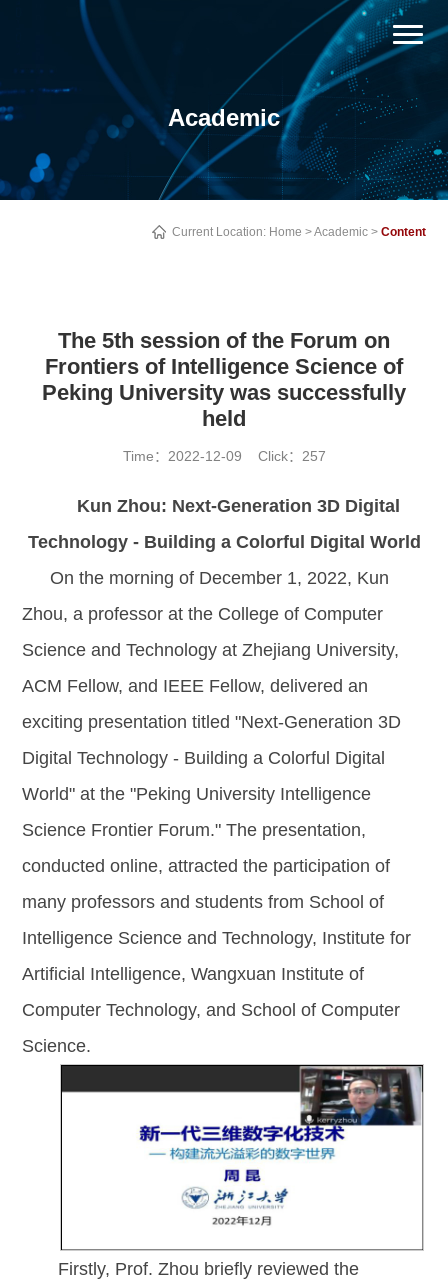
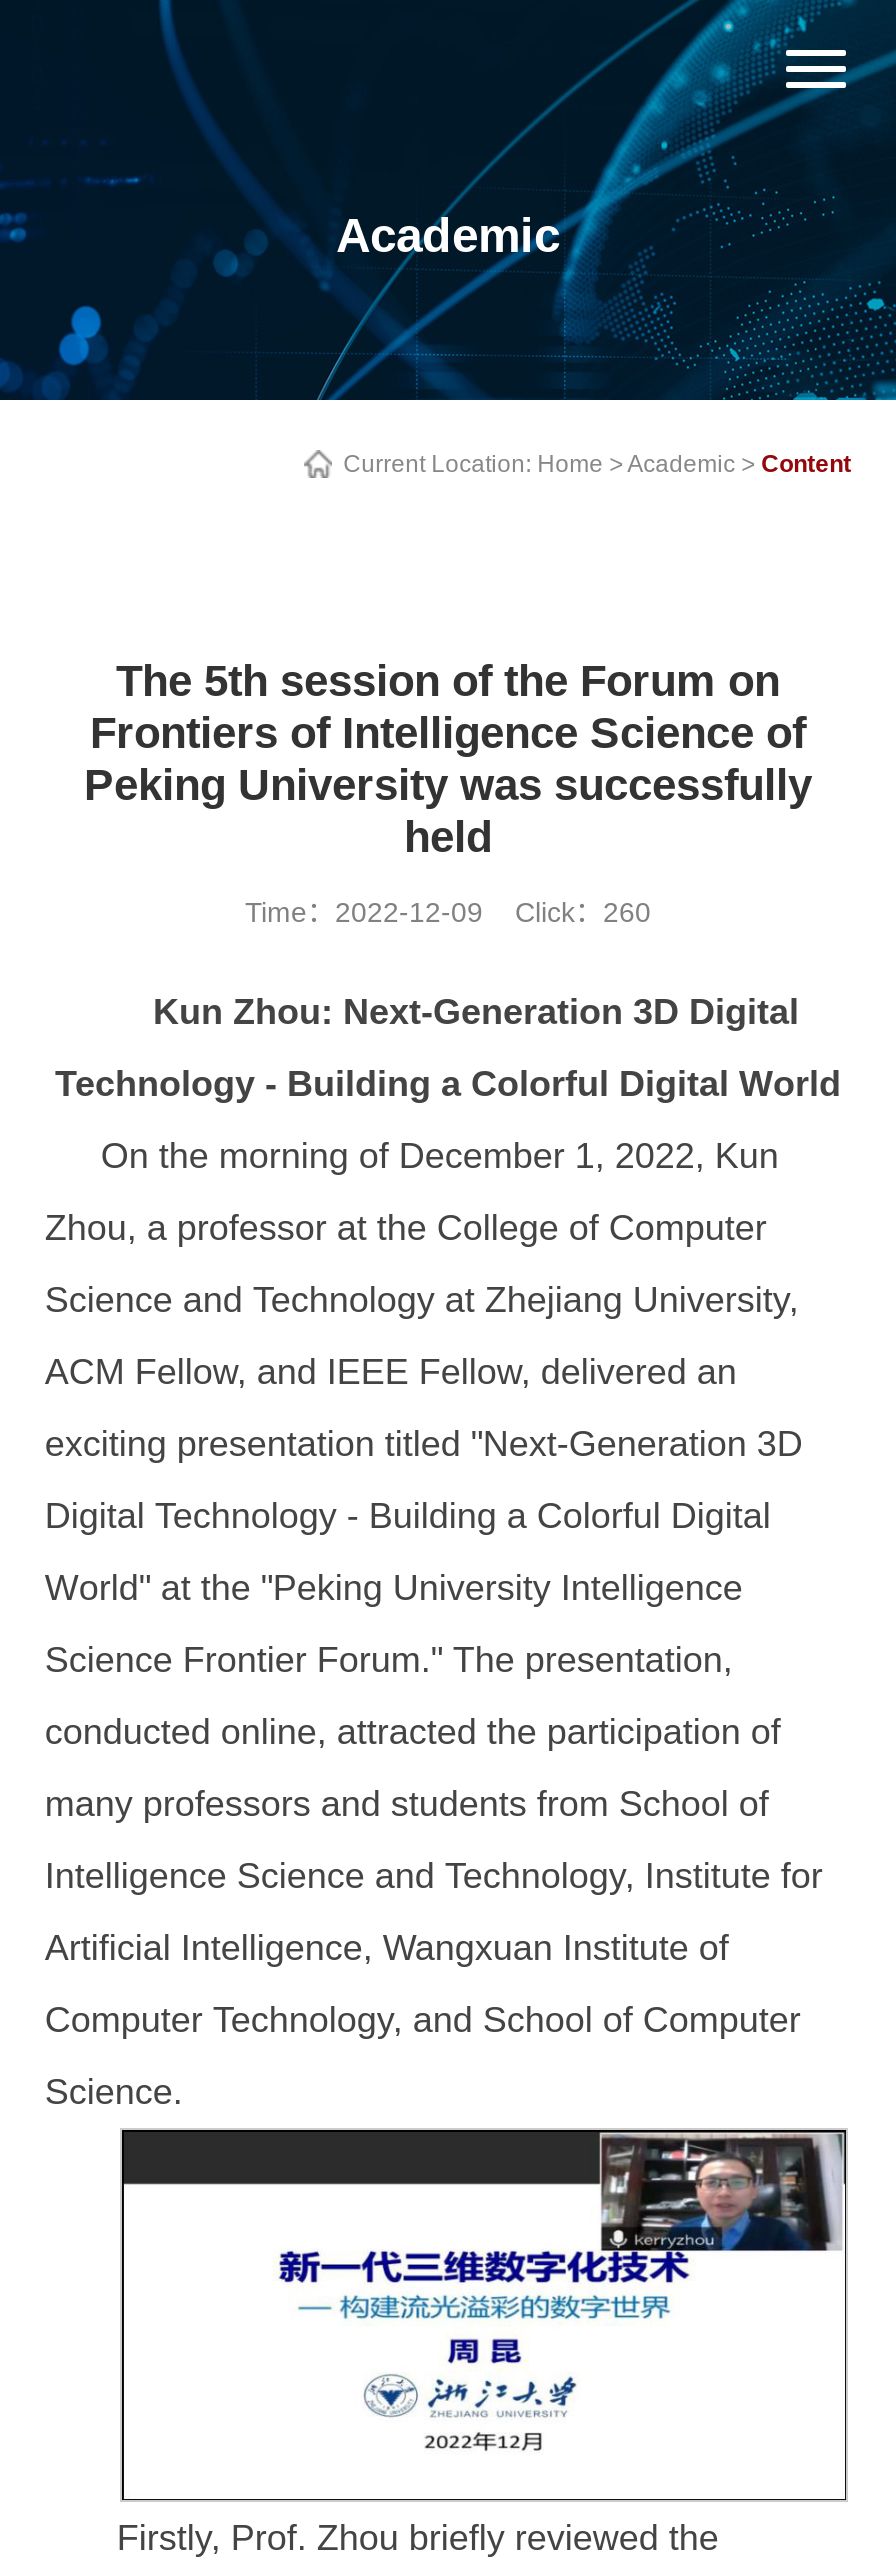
- Time：2022-12-09 Click：257
+ Time：2022-12-09 Click：260
